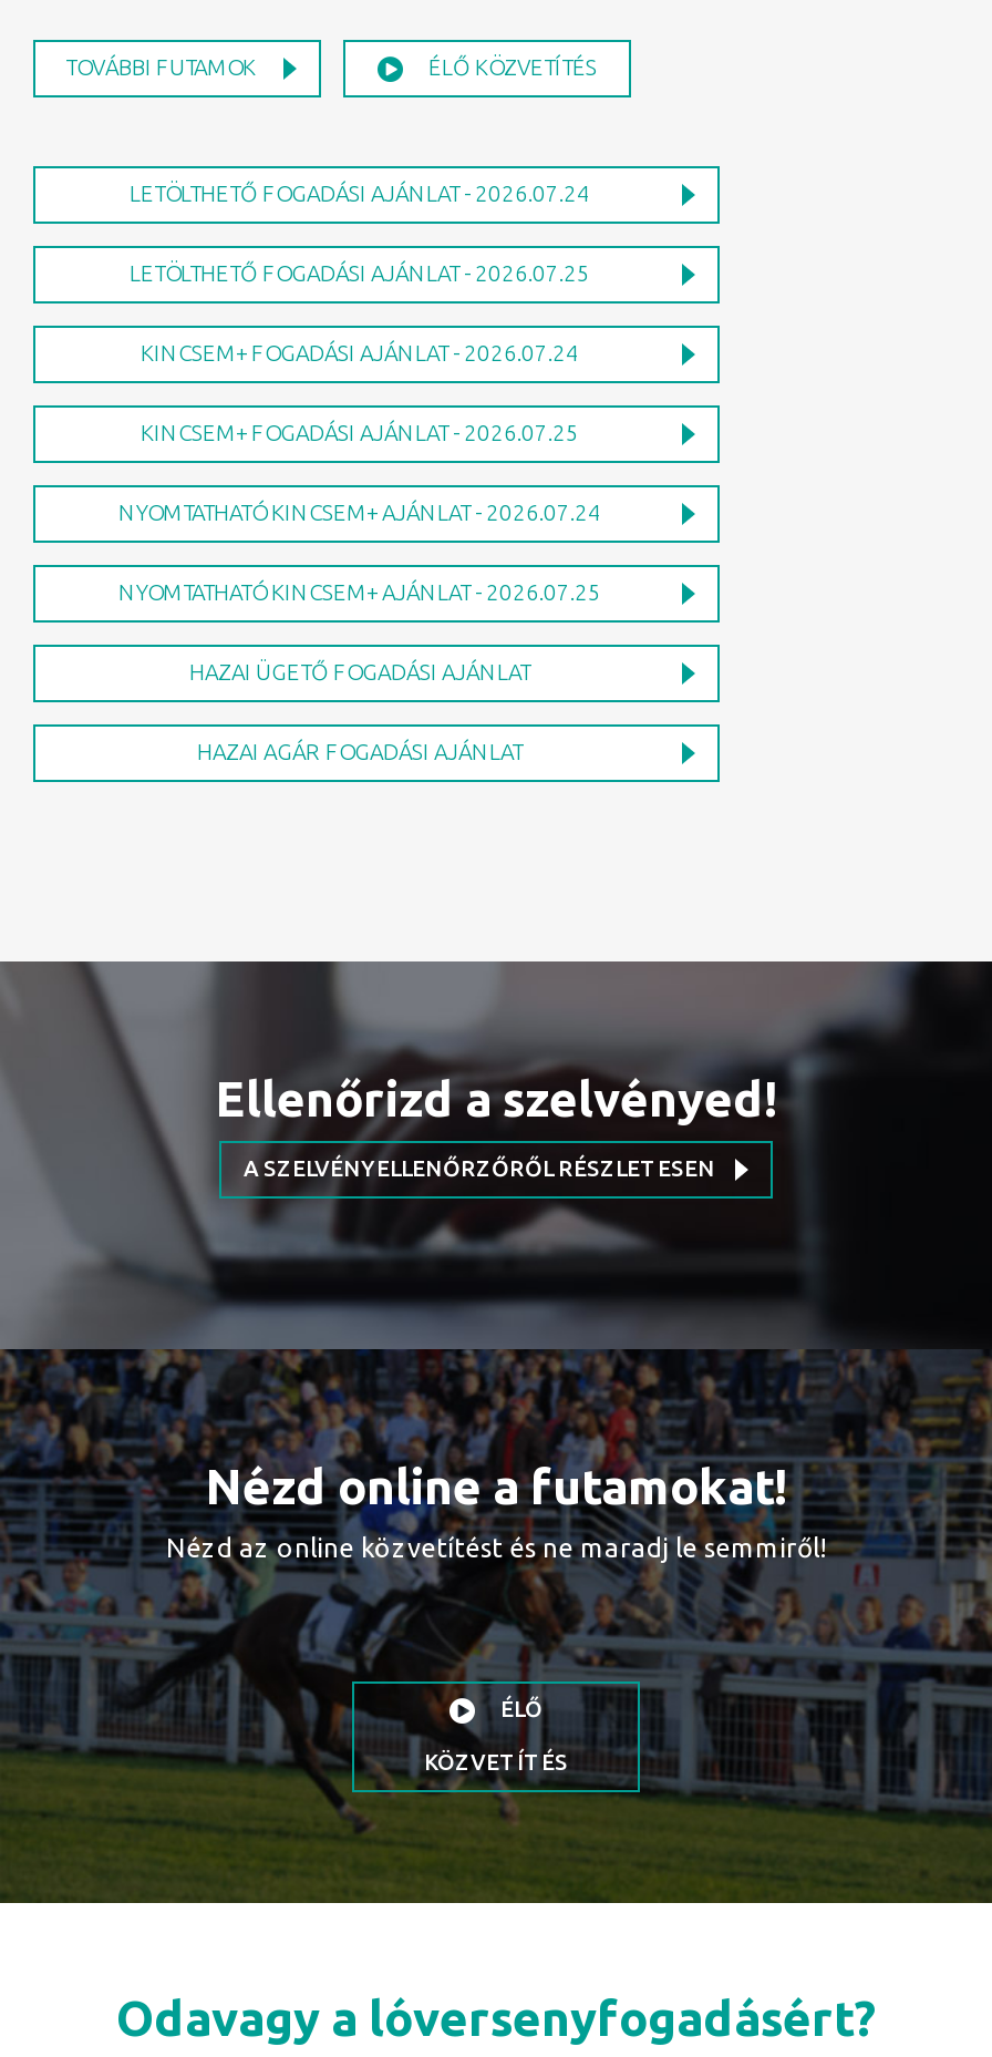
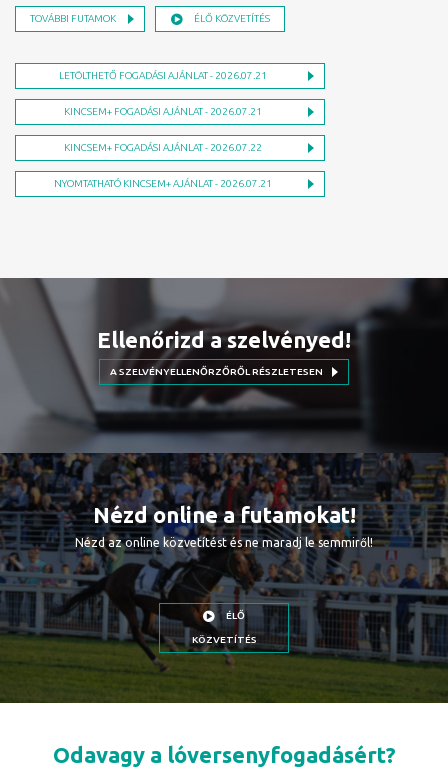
- LETÖLTHETŐ FOGADÁSI AJÁNLAT - 2026.07.24
- LETÖLTHETŐ FOGADÁSI AJÁNLAT - 2026.07.25
- KINCSEM+ FOGADÁSI AJÁNLAT - 2026.07.24
- KINCSEM+ FOGADÁSI AJÁNLAT - 2026.07.25
- NYOMTATHATÓ KINCSEM+ AJÁNLAT - 2026.07.24
- NYOMTATHATÓ KINCSEM+ AJÁNLAT - 2026.07.25
- HAZAI ÜGETŐ FOGADÁSI AJÁNLAT
- HAZAI AGÁR FOGADÁSI AJÁNLAT
+ LETÖLTHETŐ FOGADÁSI AJÁNLAT - 2026.07.21
+ KINCSEM+ FOGADÁSI AJÁNLAT - 2026.07.21
+ KINCSEM+ FOGADÁSI AJÁNLAT - 2026.07.22
+ NYOMTATHATÓ KINCSEM+ AJÁNLAT - 2026.07.21
